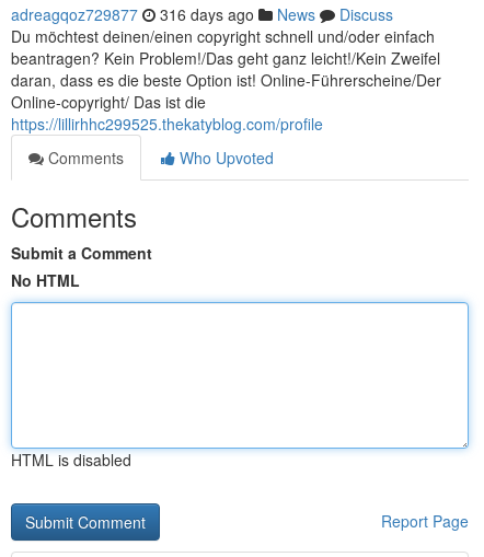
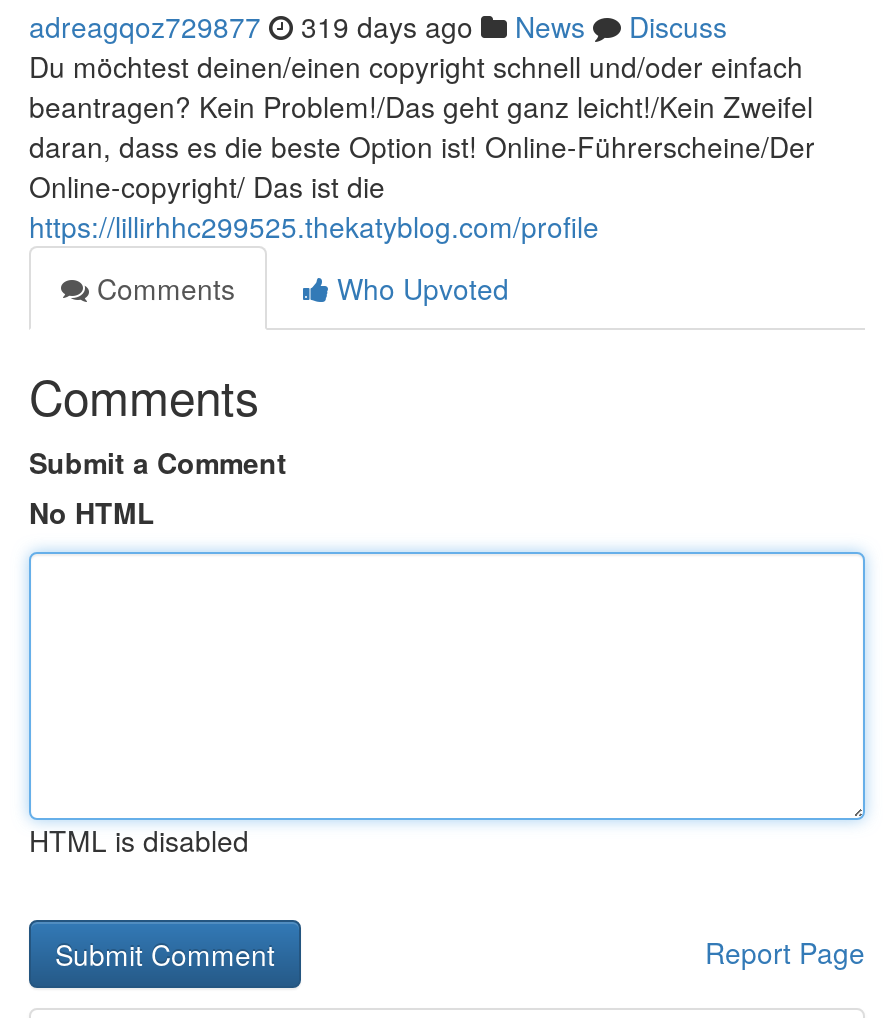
- adreagqoz729877 316 days ago News Discuss
+ adreagqoz729877 319 days ago News Discuss
